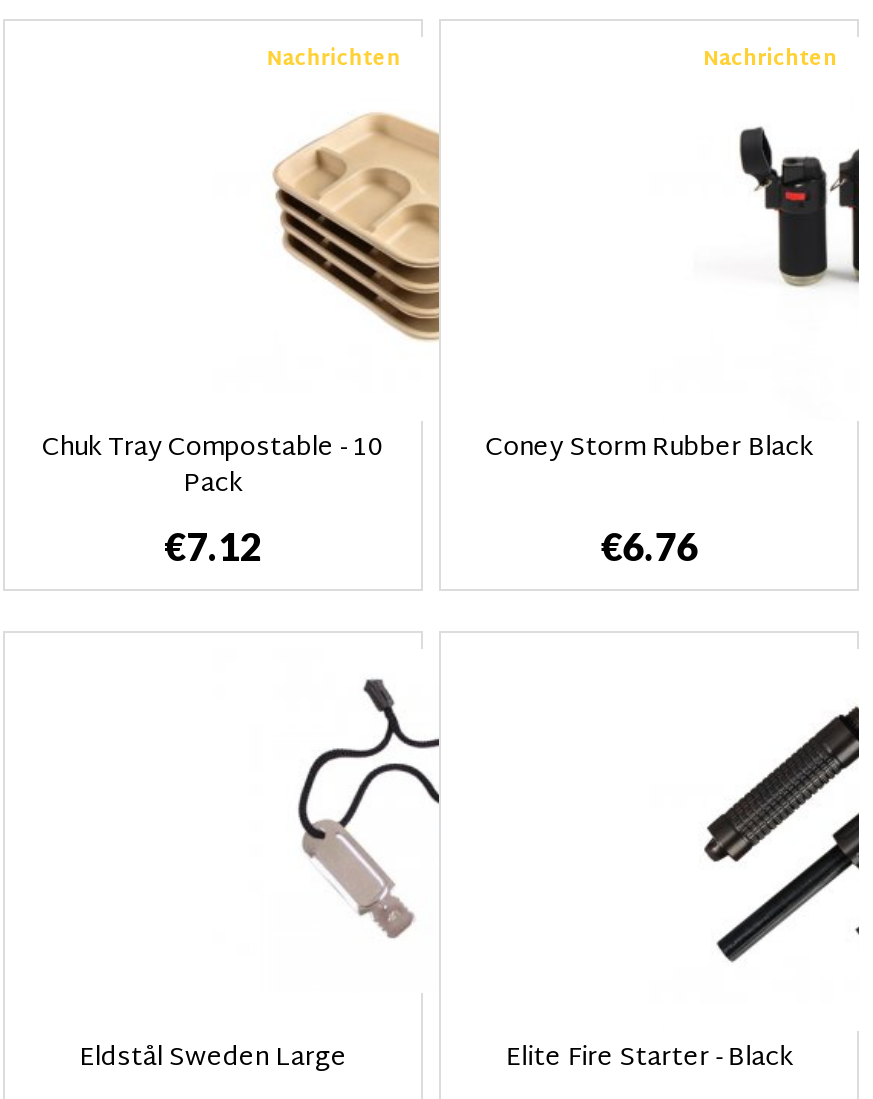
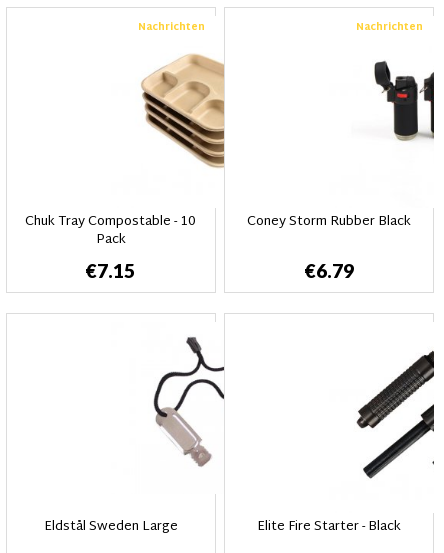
- €7.12
+ €7.15

- €6.76
+ €6.79
